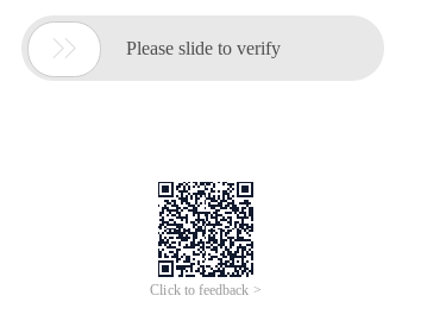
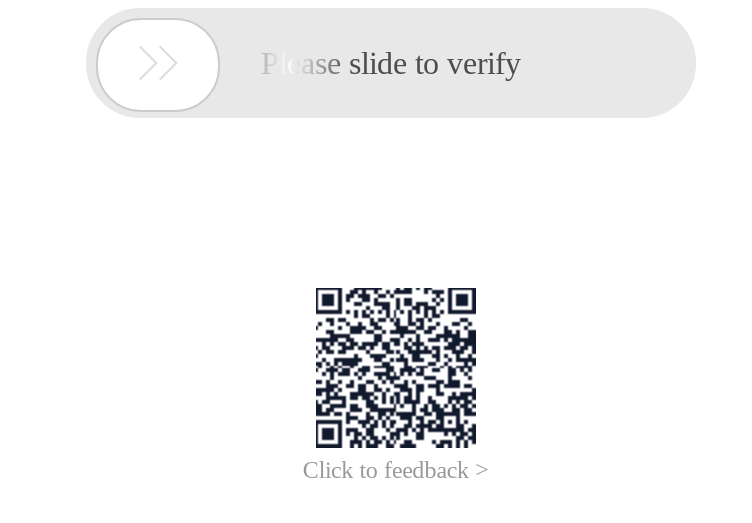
- [image]
+ [image]
